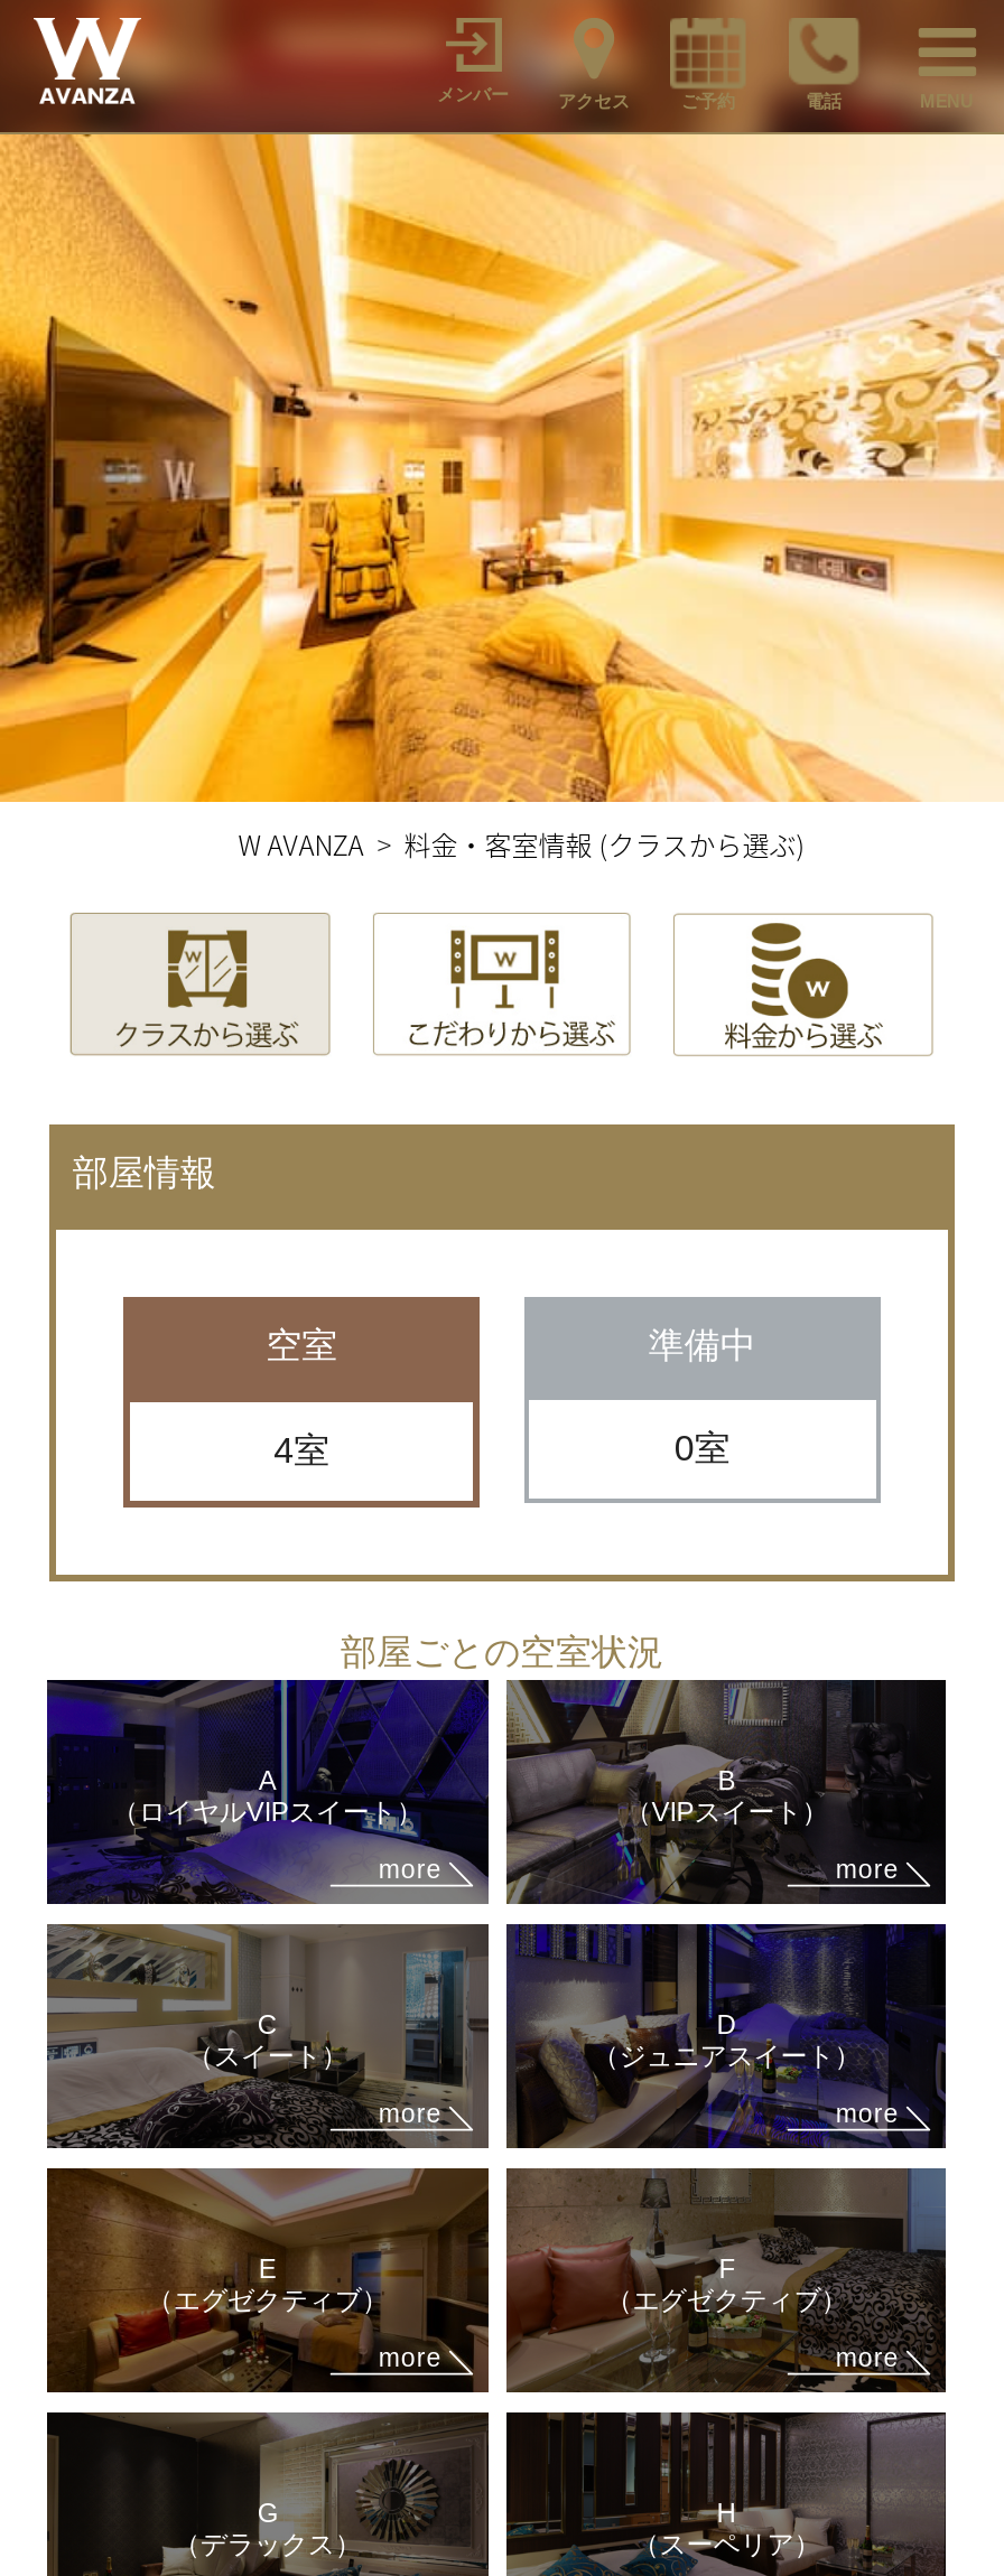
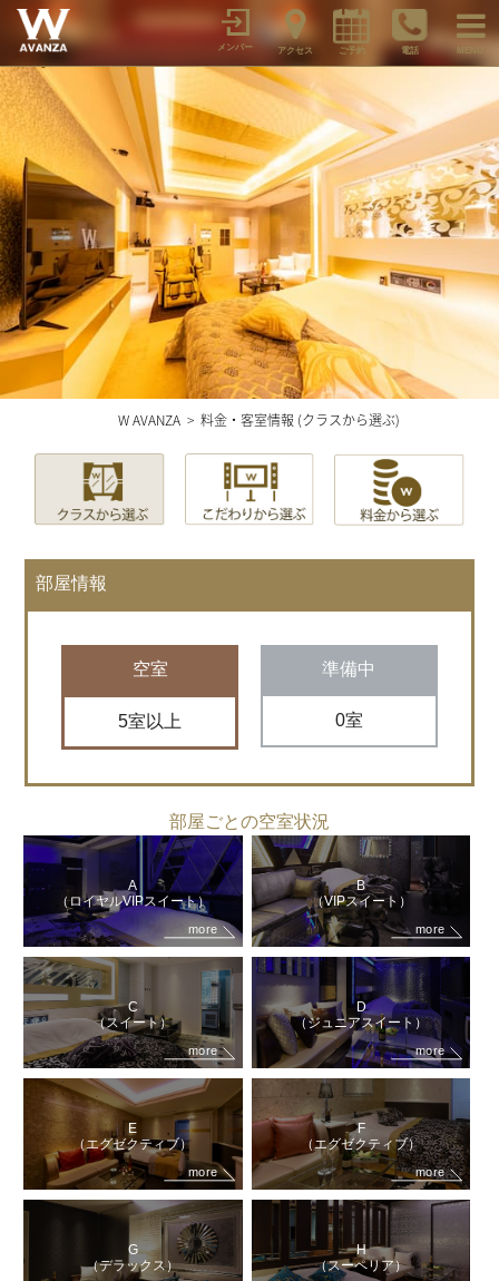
- 4室
+ 5室以上
